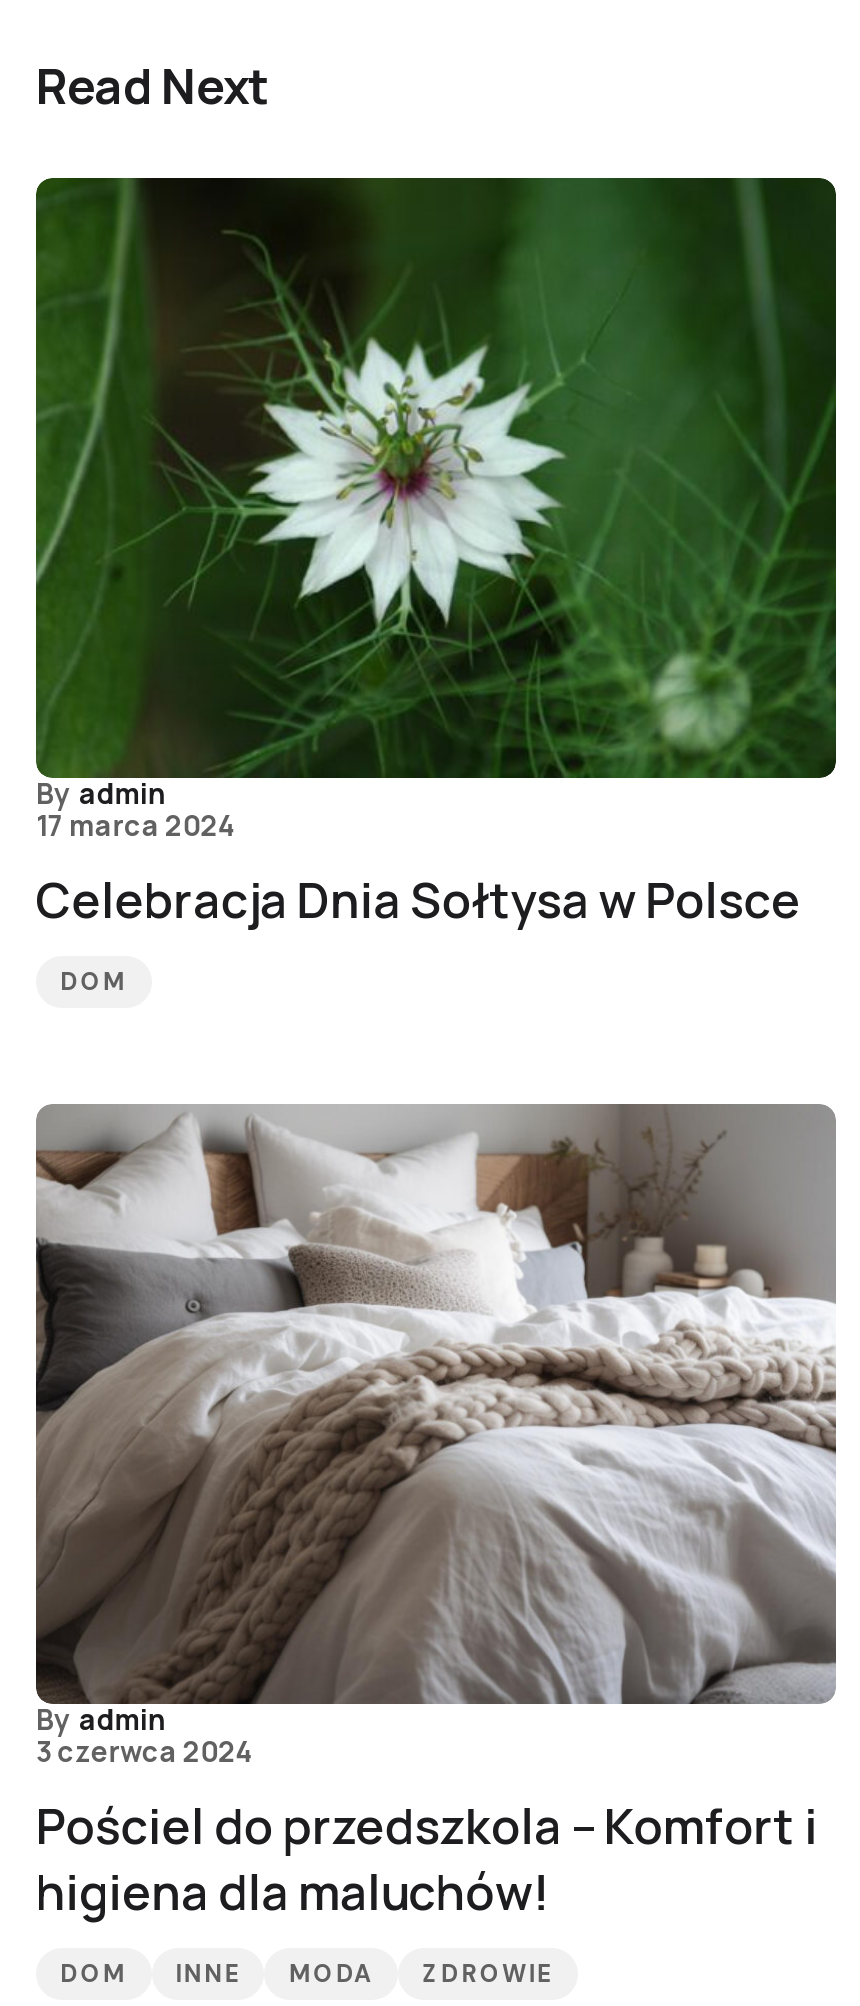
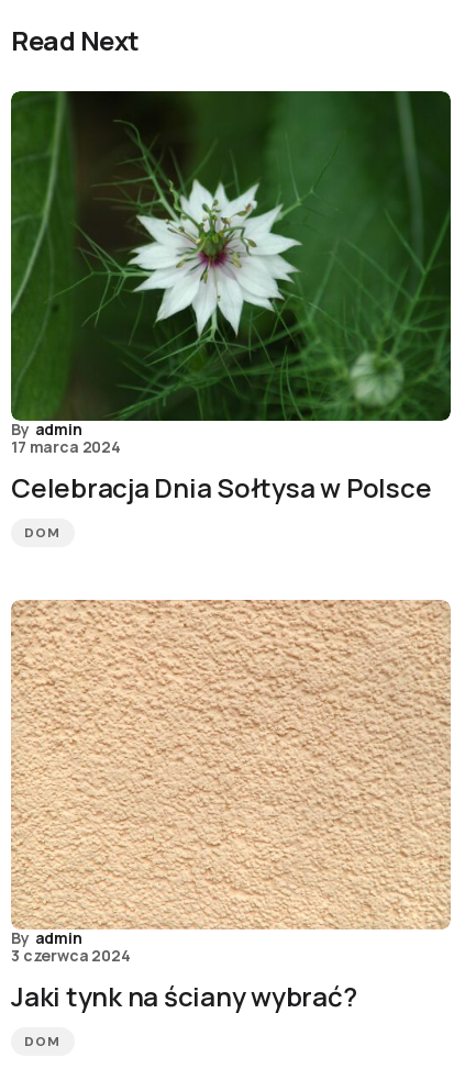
- [image]
+ [image]

- Pościel do przedszkola – Komfort i
- higiena dla maluchów!
+ Jaki tynk na ściany wybrać?

- INNE
- MODA
- ZDROWIE
